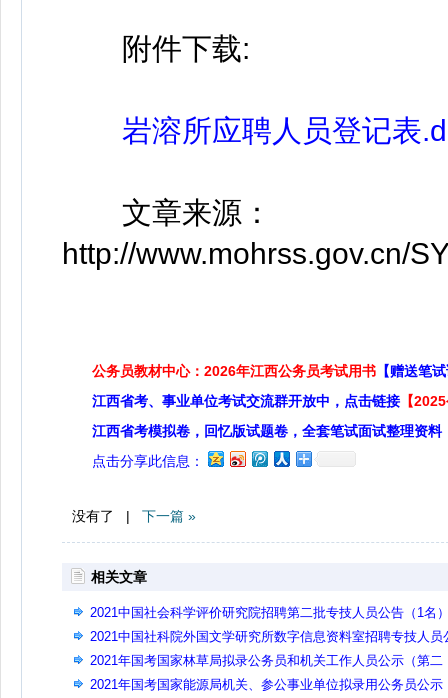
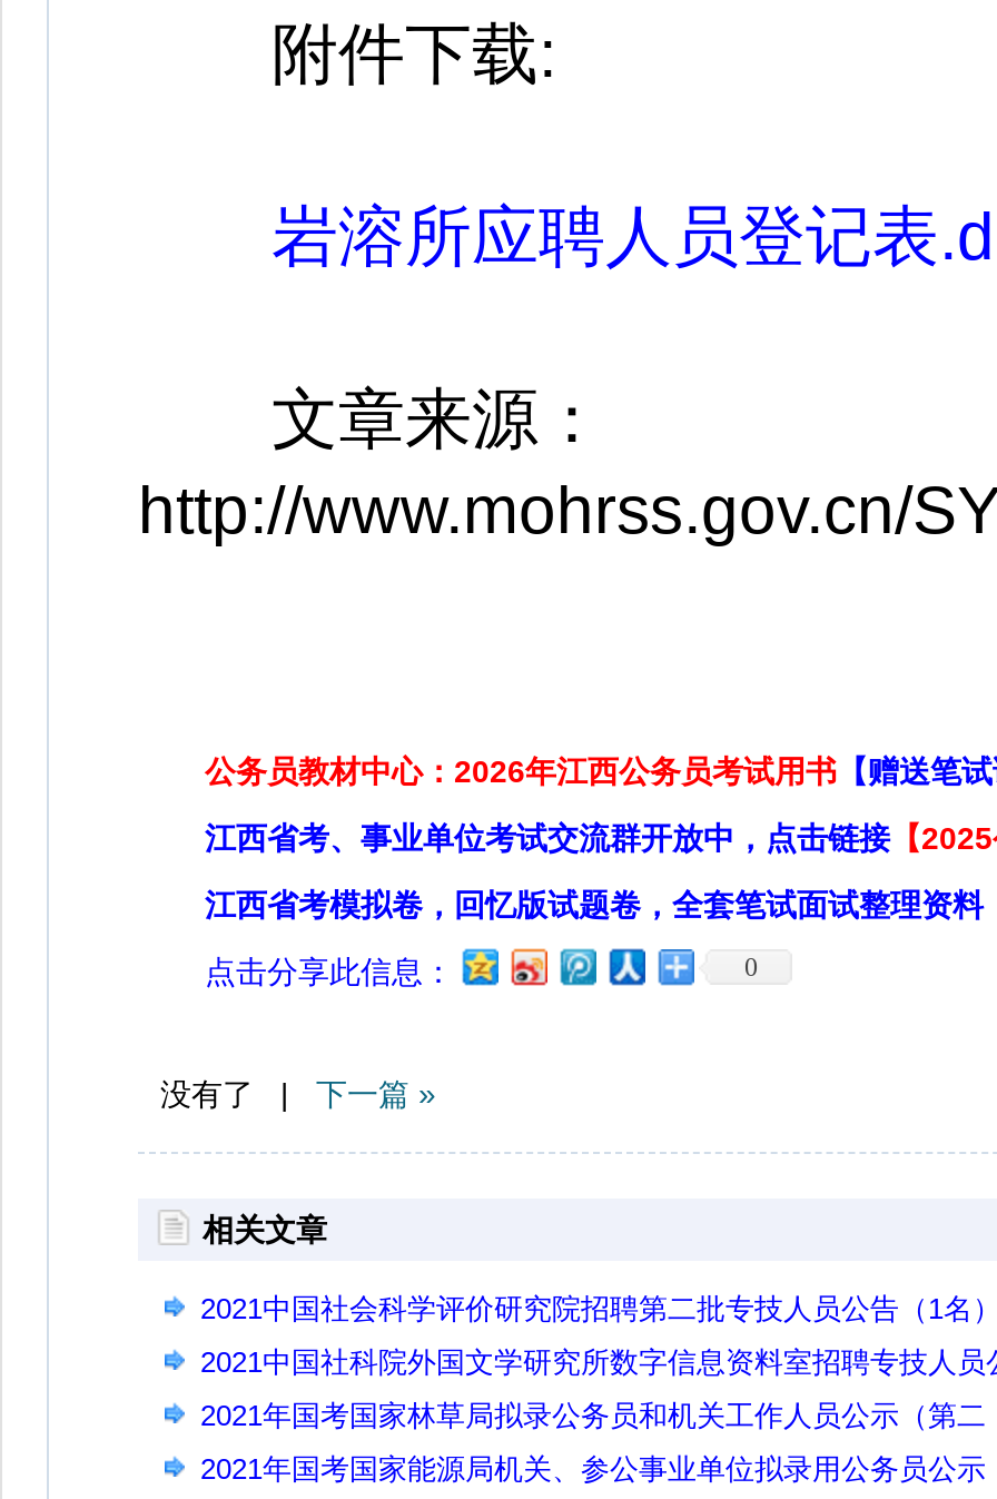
+ 0
